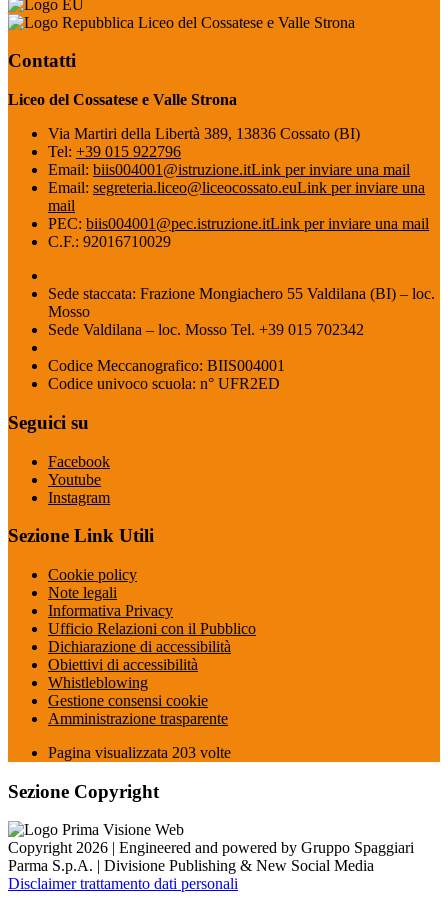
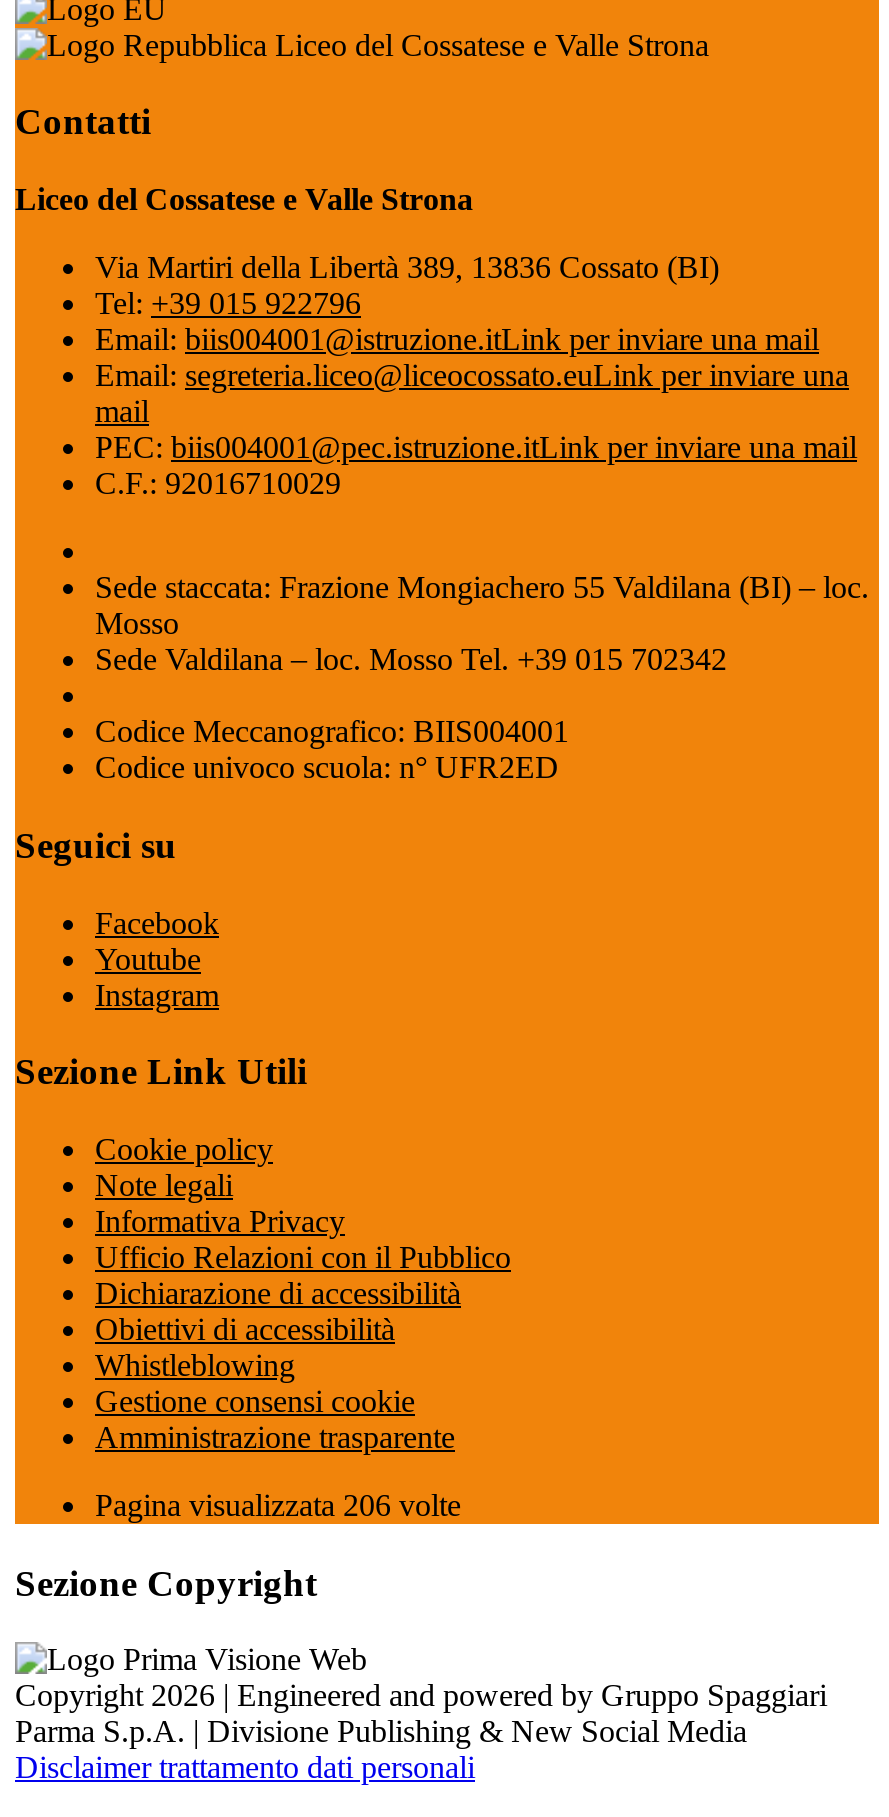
- Pagina visualizzata 203 volte
+ Pagina visualizzata 206 volte
